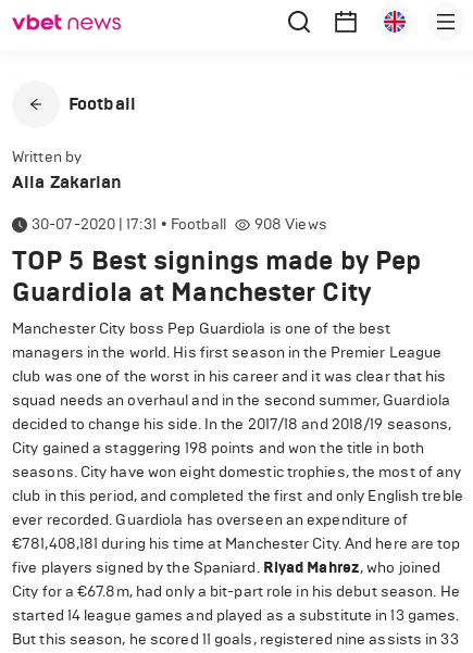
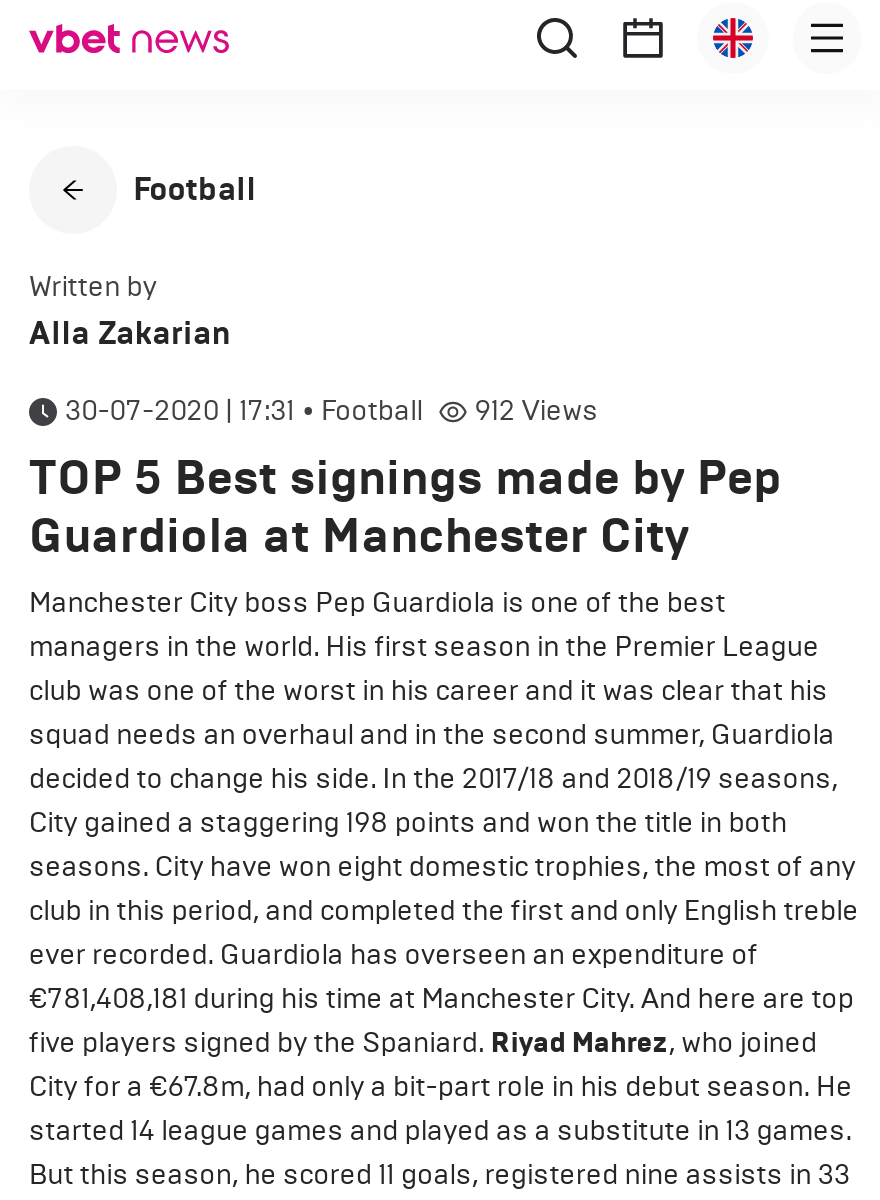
- 908 Views
+ 912 Views
